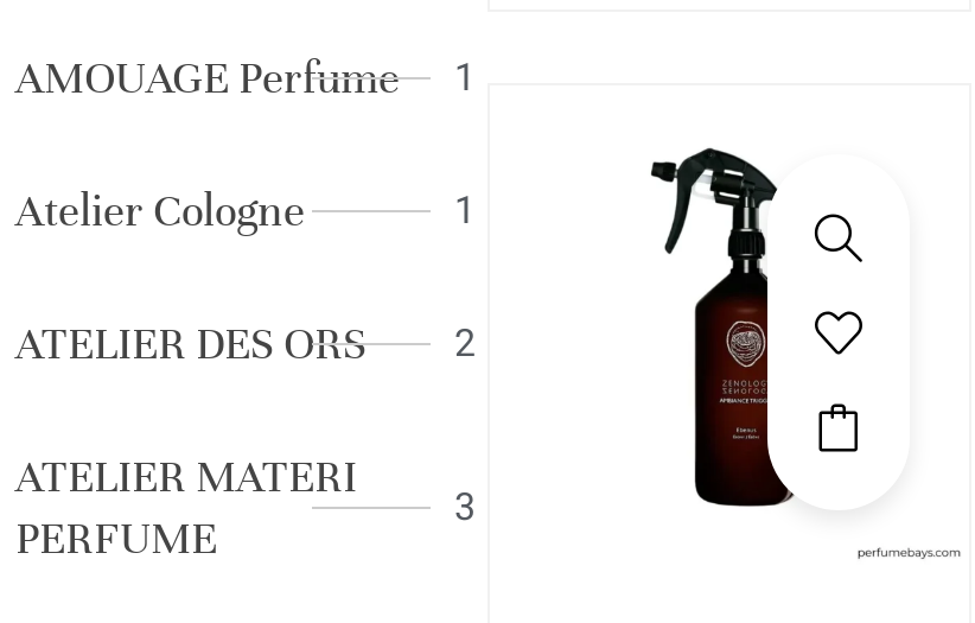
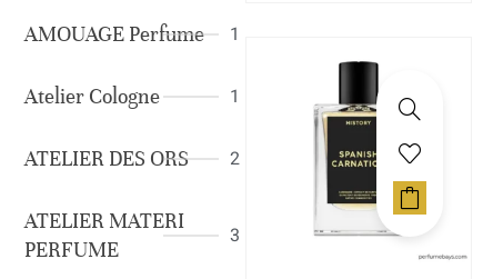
- [image]
+ [image]
